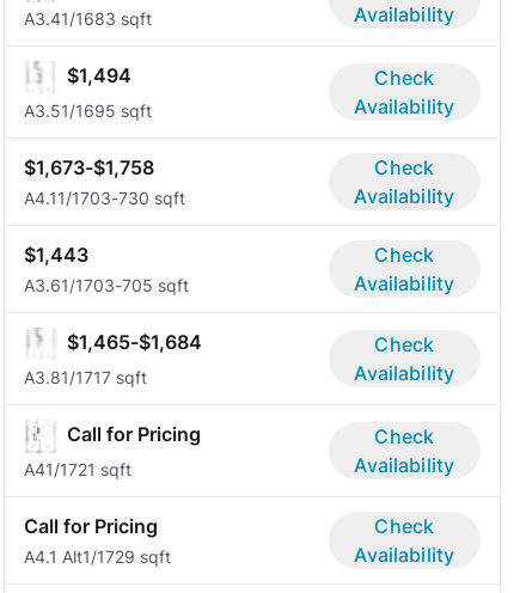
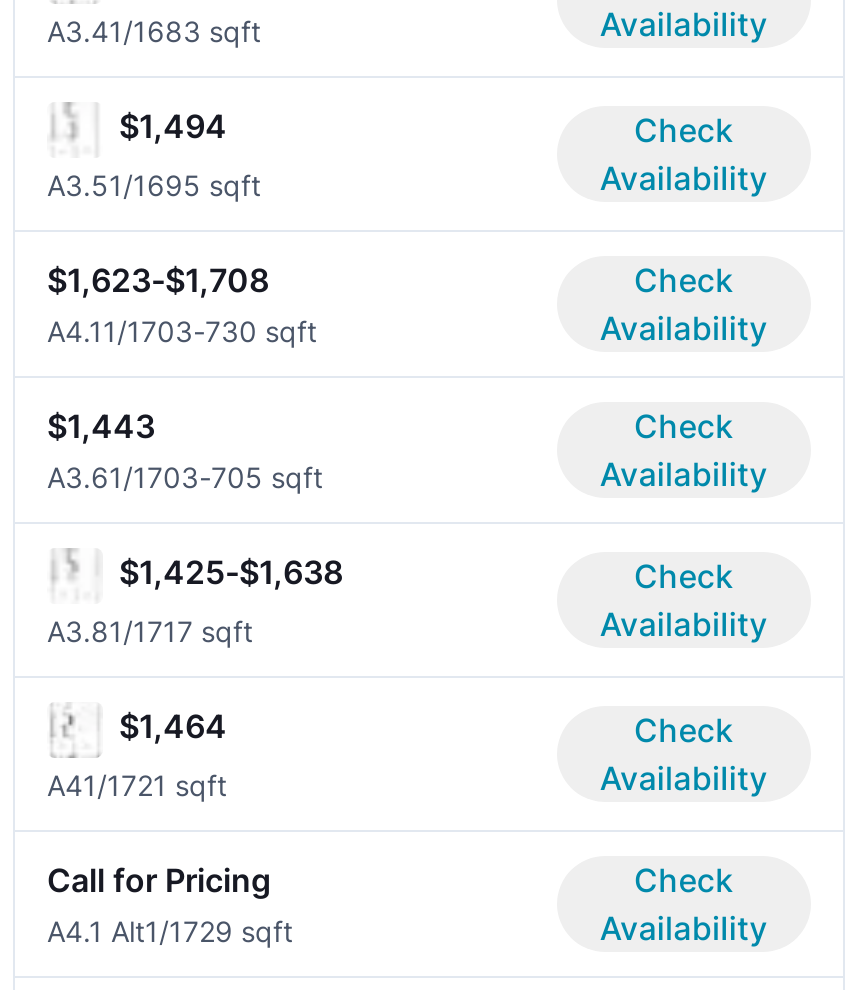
- $1,673-$1,758
+ $1,623-$1,708

- $1,465-$1,684
+ $1,425-$1,638

- Call for Pricing
+ $1,464
